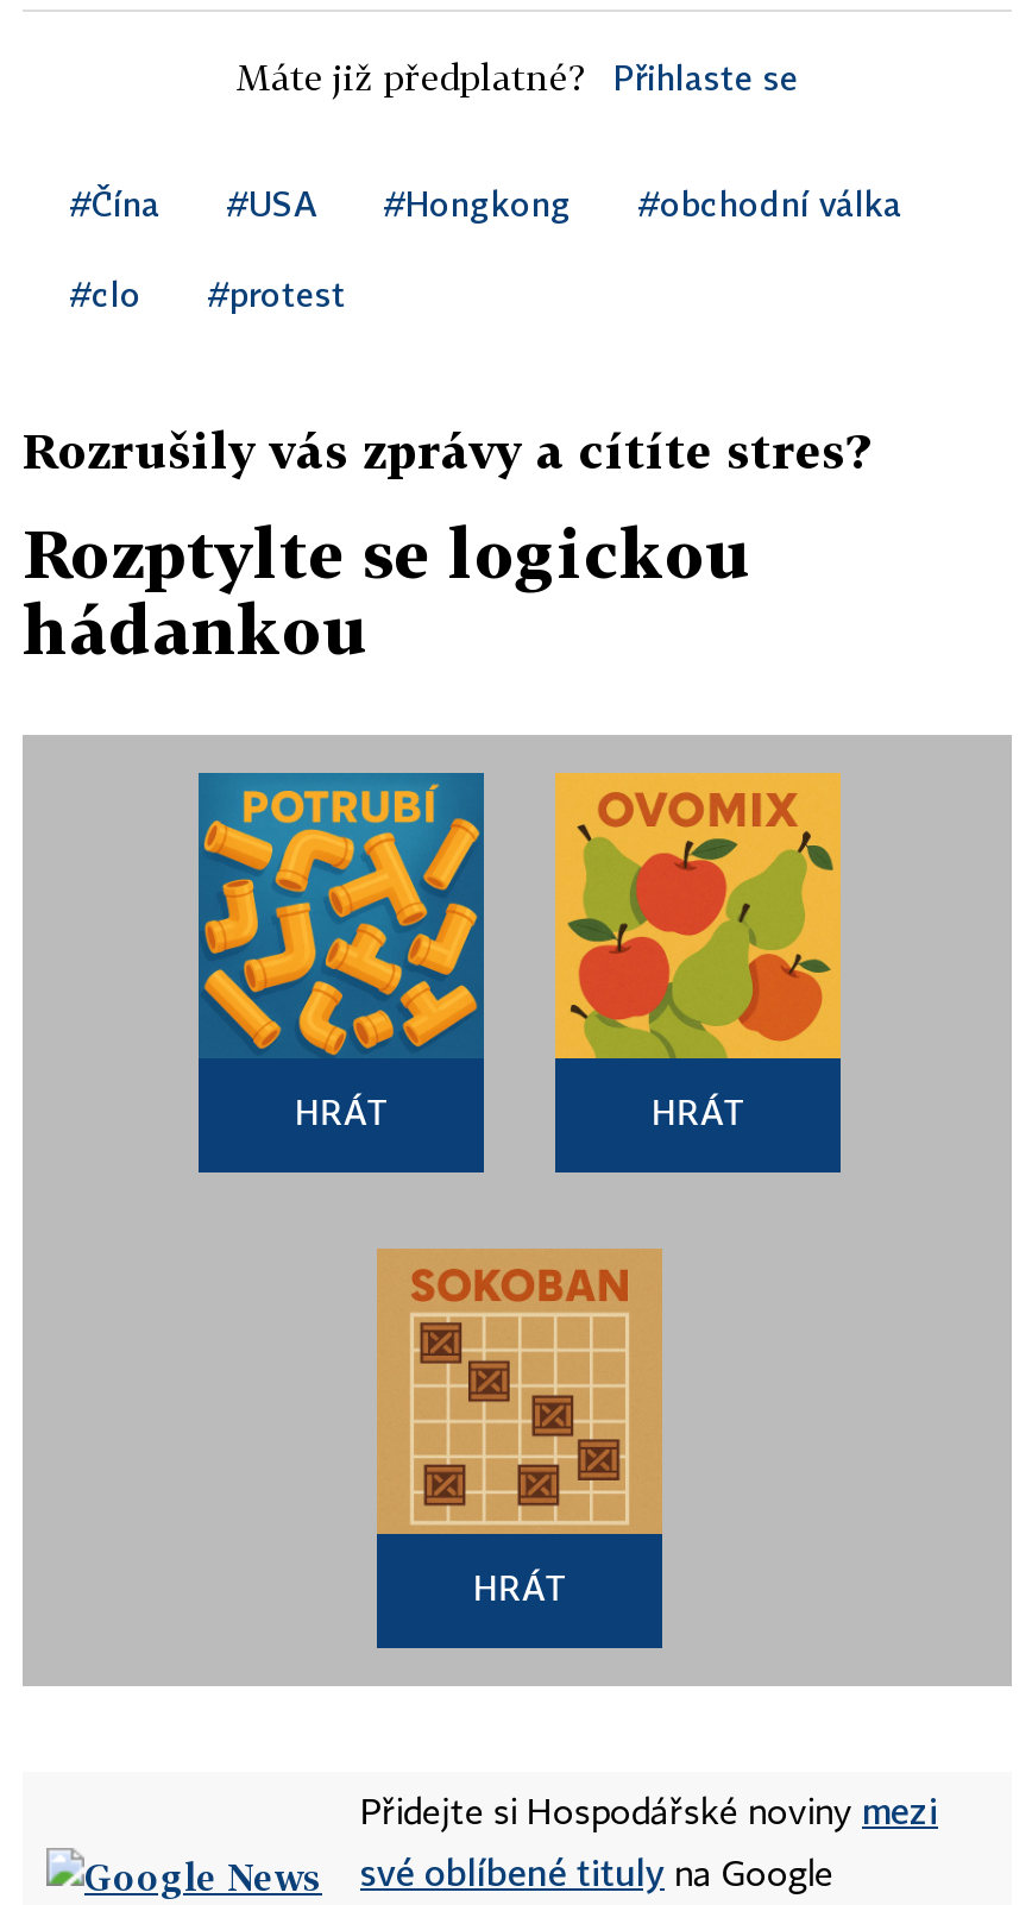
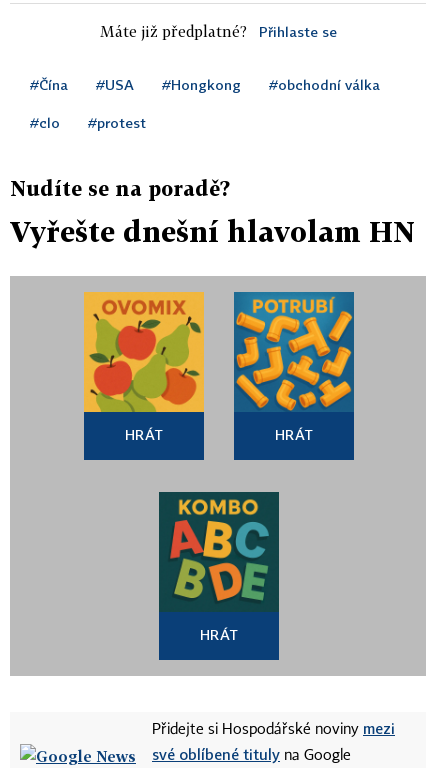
- Rozrušily vás zprávy a cítíte stres?
+ Nudíte se na poradě?

- Rozptylte se logickou
- hádankou
+ Vyřešte dnešní hlavolam HN

moved up: [image]

- [image]
+ [image]
